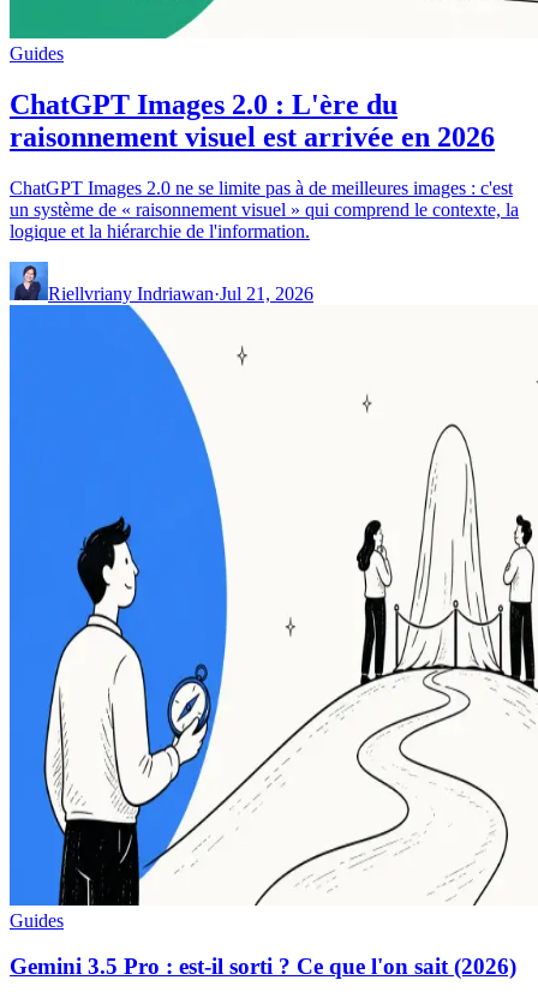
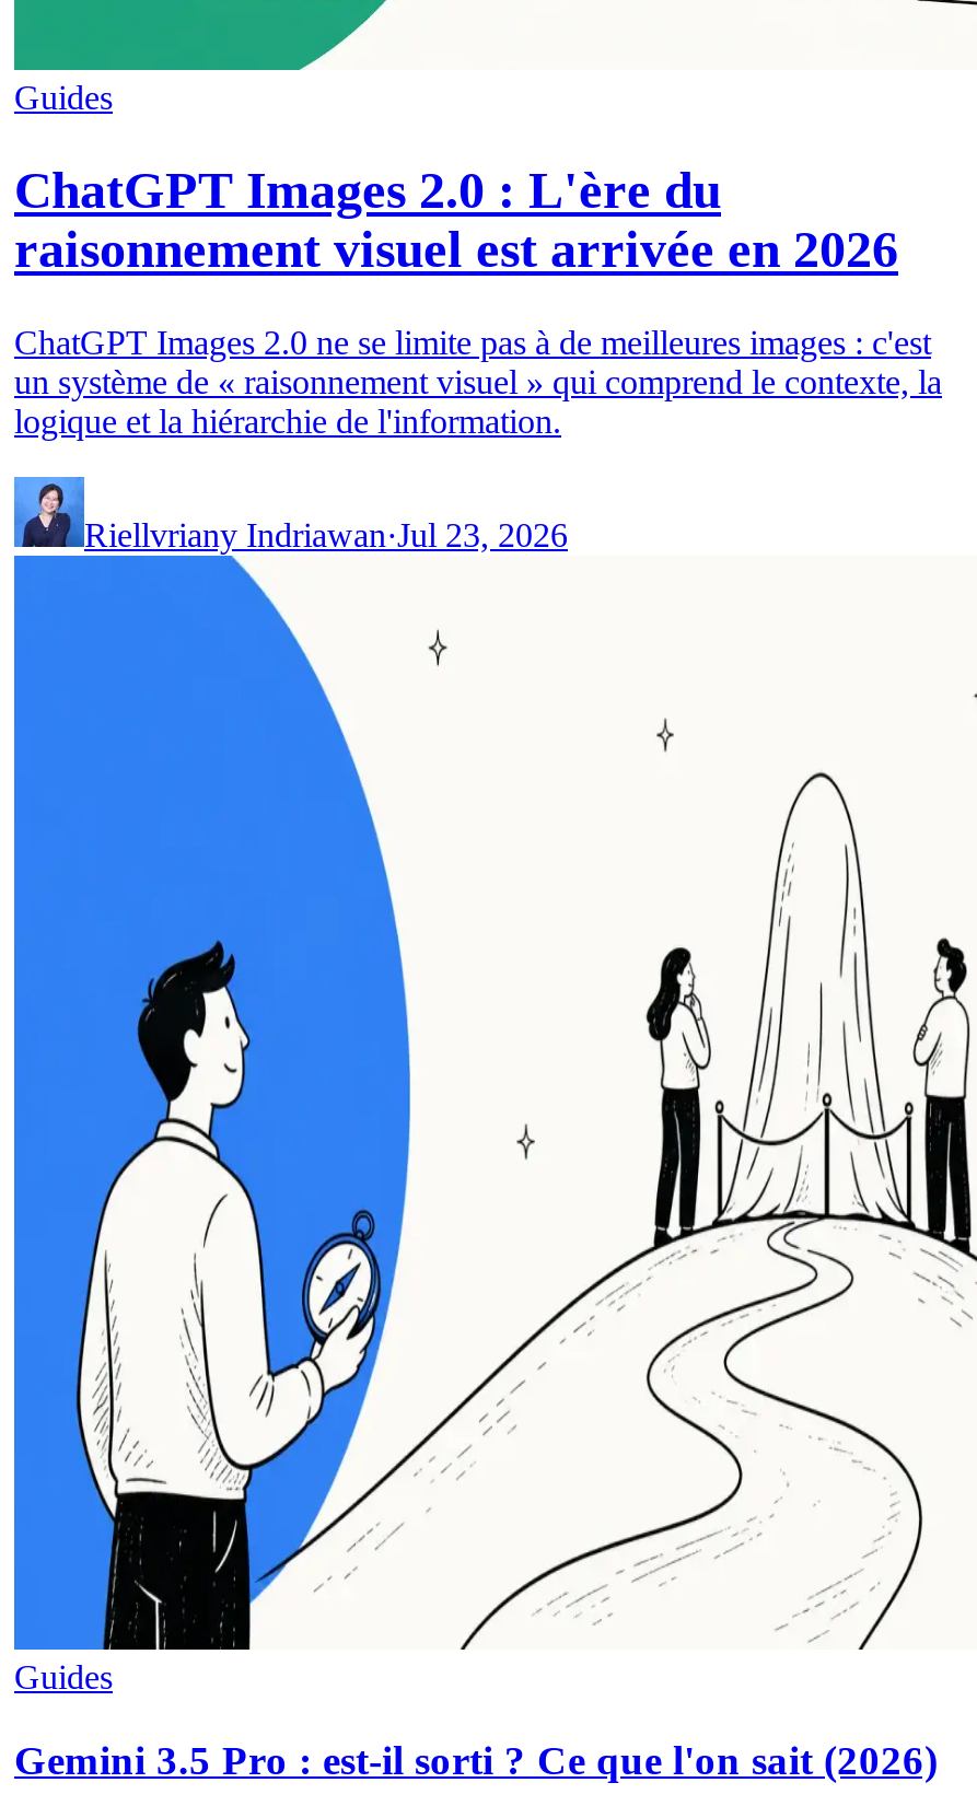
- Riellvriany Indriawan·Jul 21, 2026
+ Riellvriany Indriawan·Jul 23, 2026
